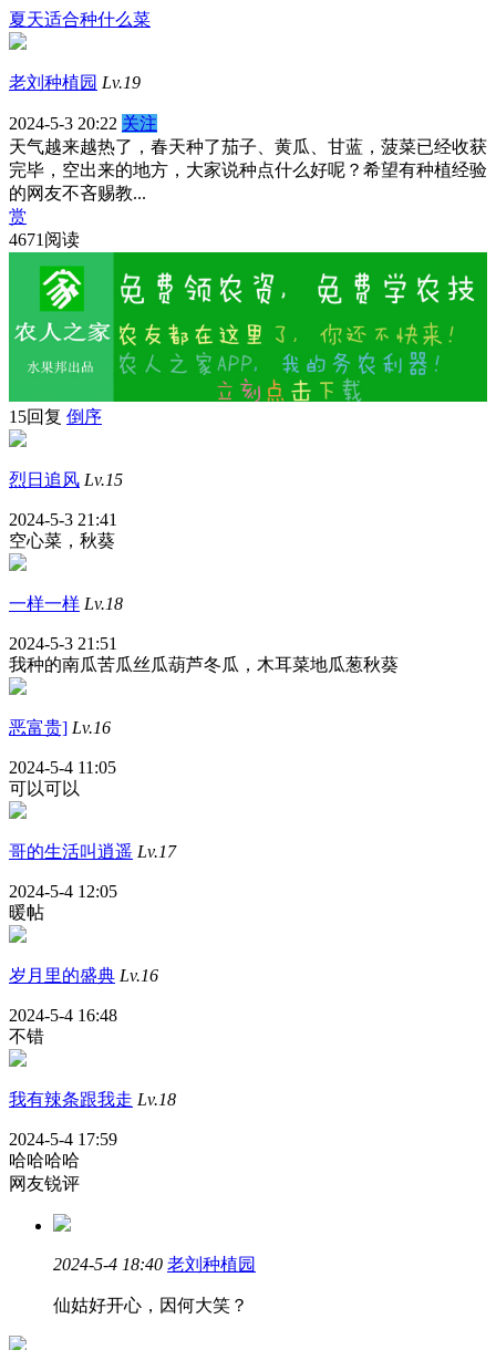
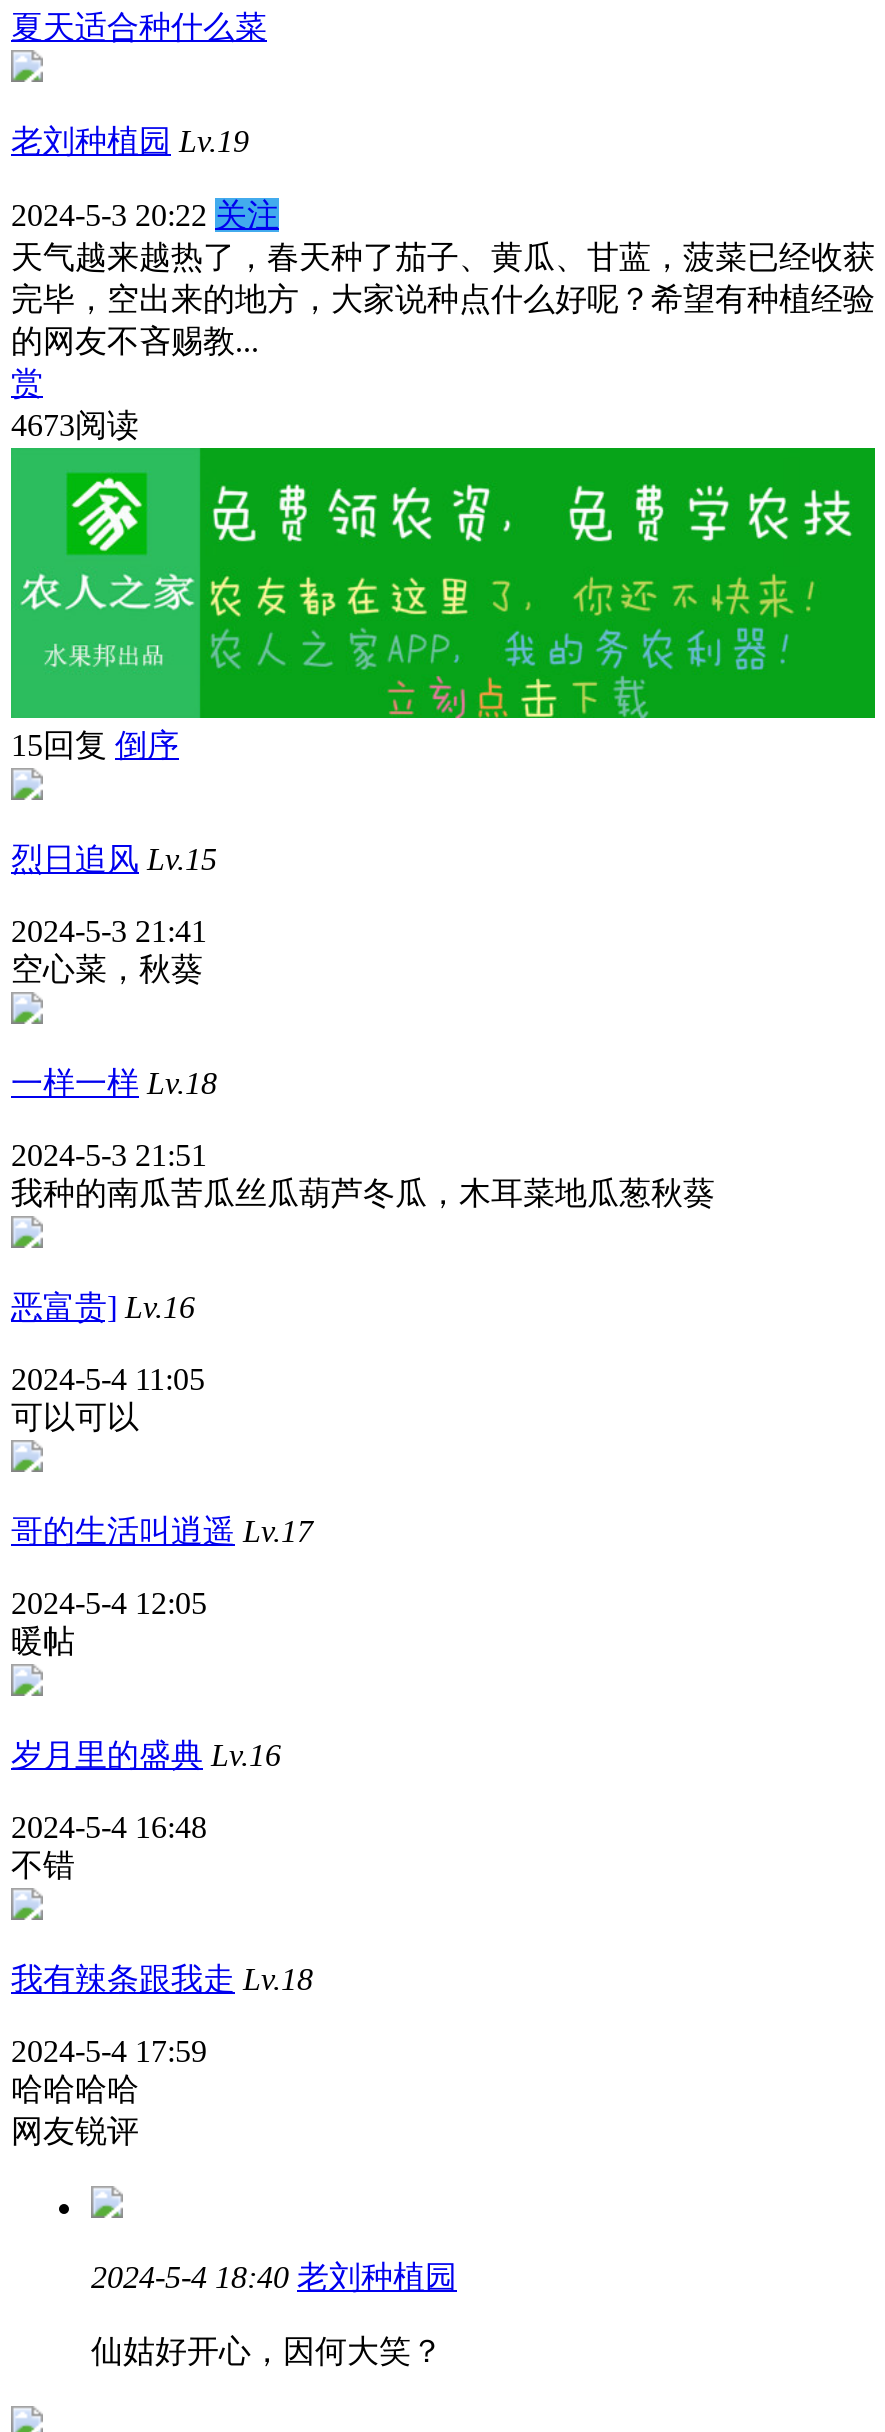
- 4671阅读
+ 4673阅读
